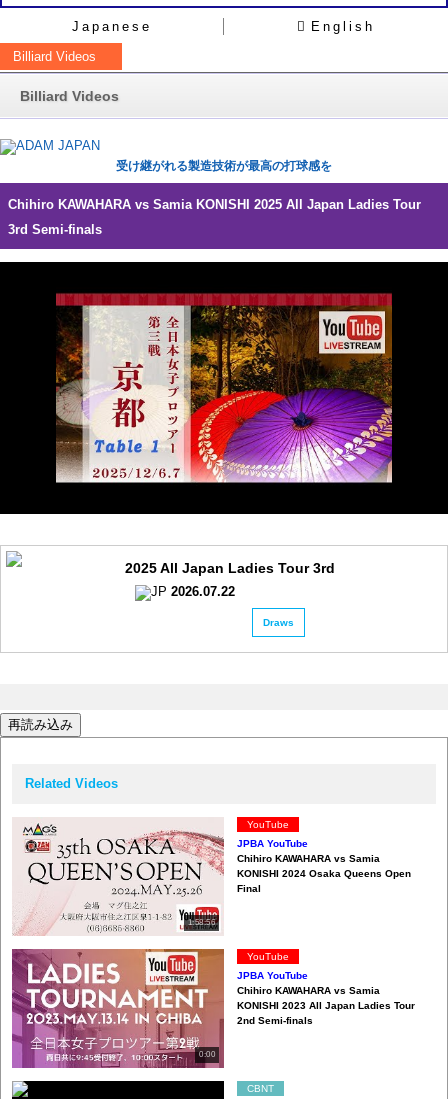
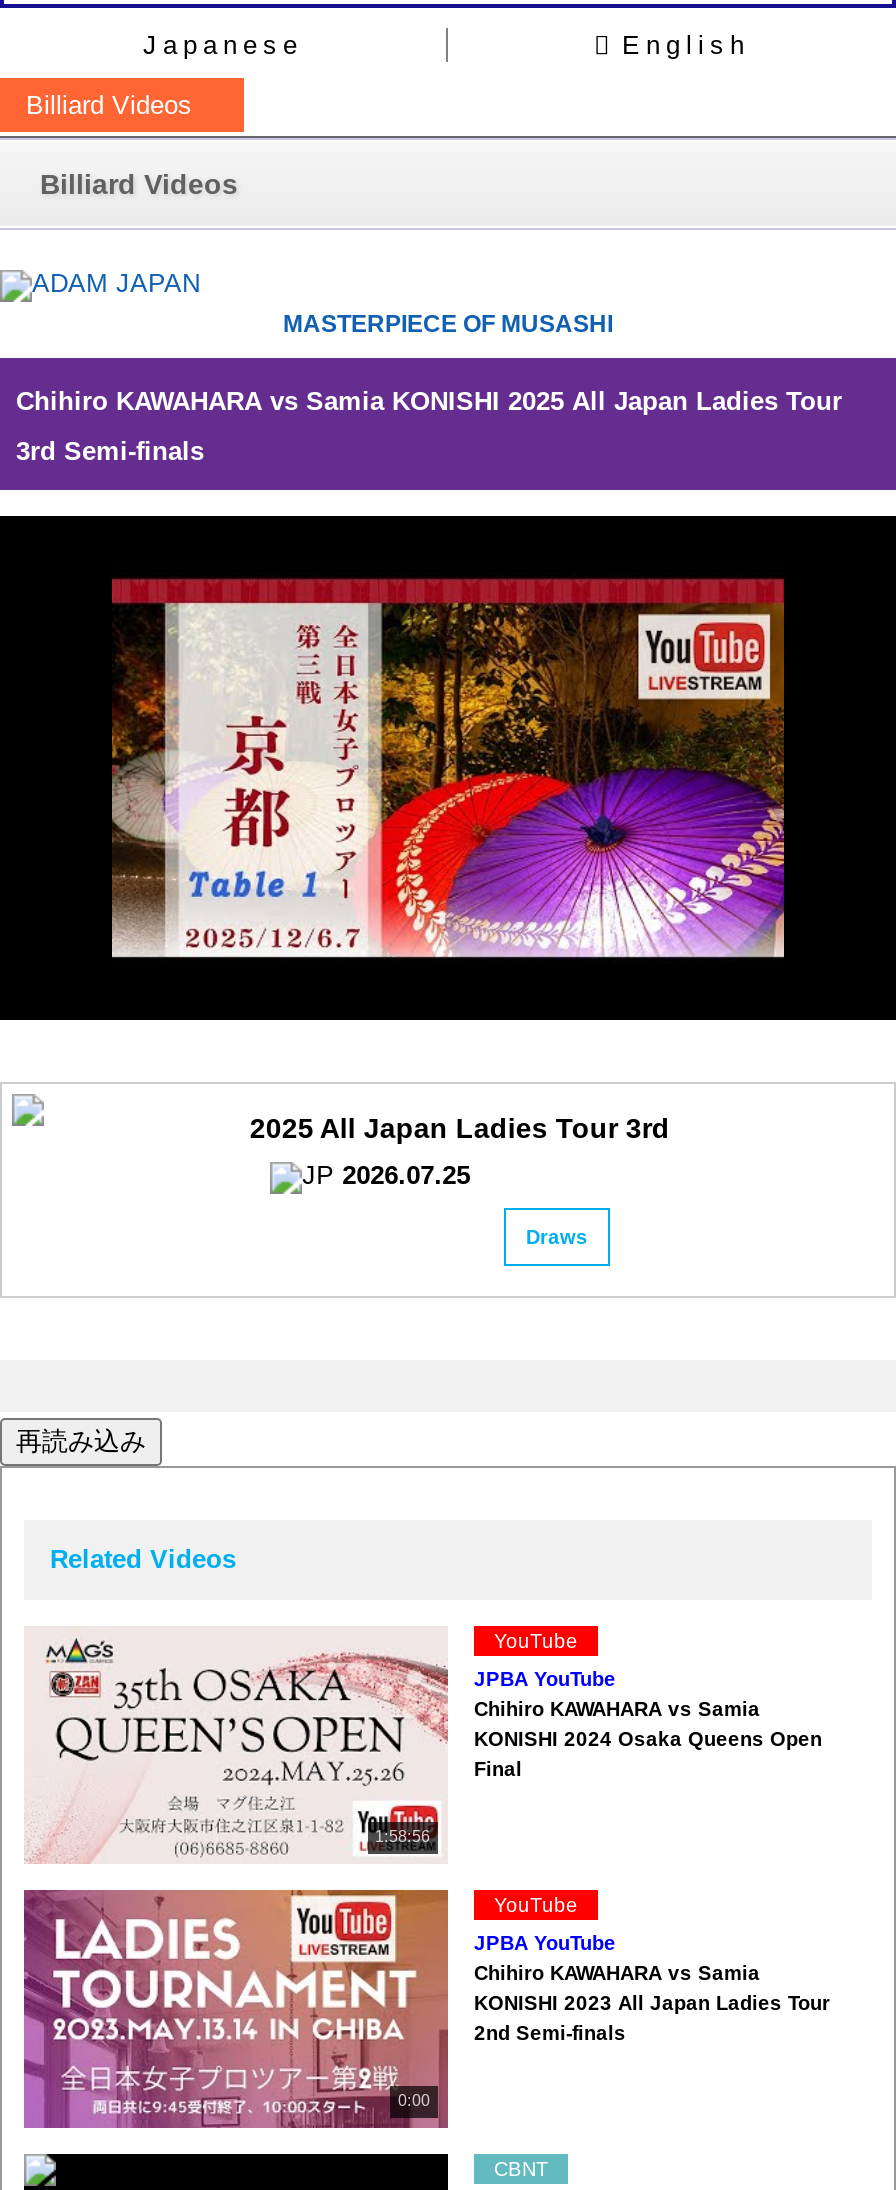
- 受け継がれる製造技術が最高の打球感を
+ MASTERPIECE OF MUSASHI

- 2026.07.22
+ 2026.07.25
